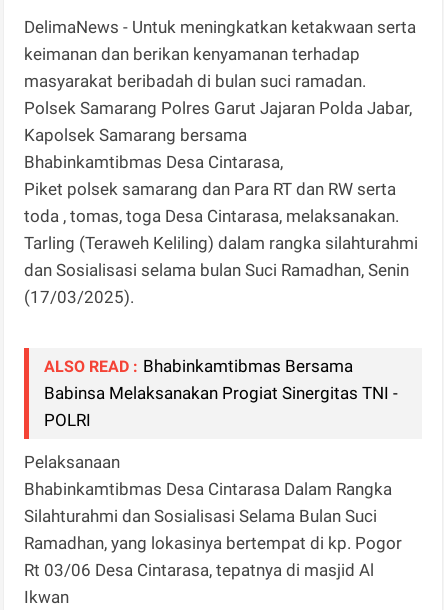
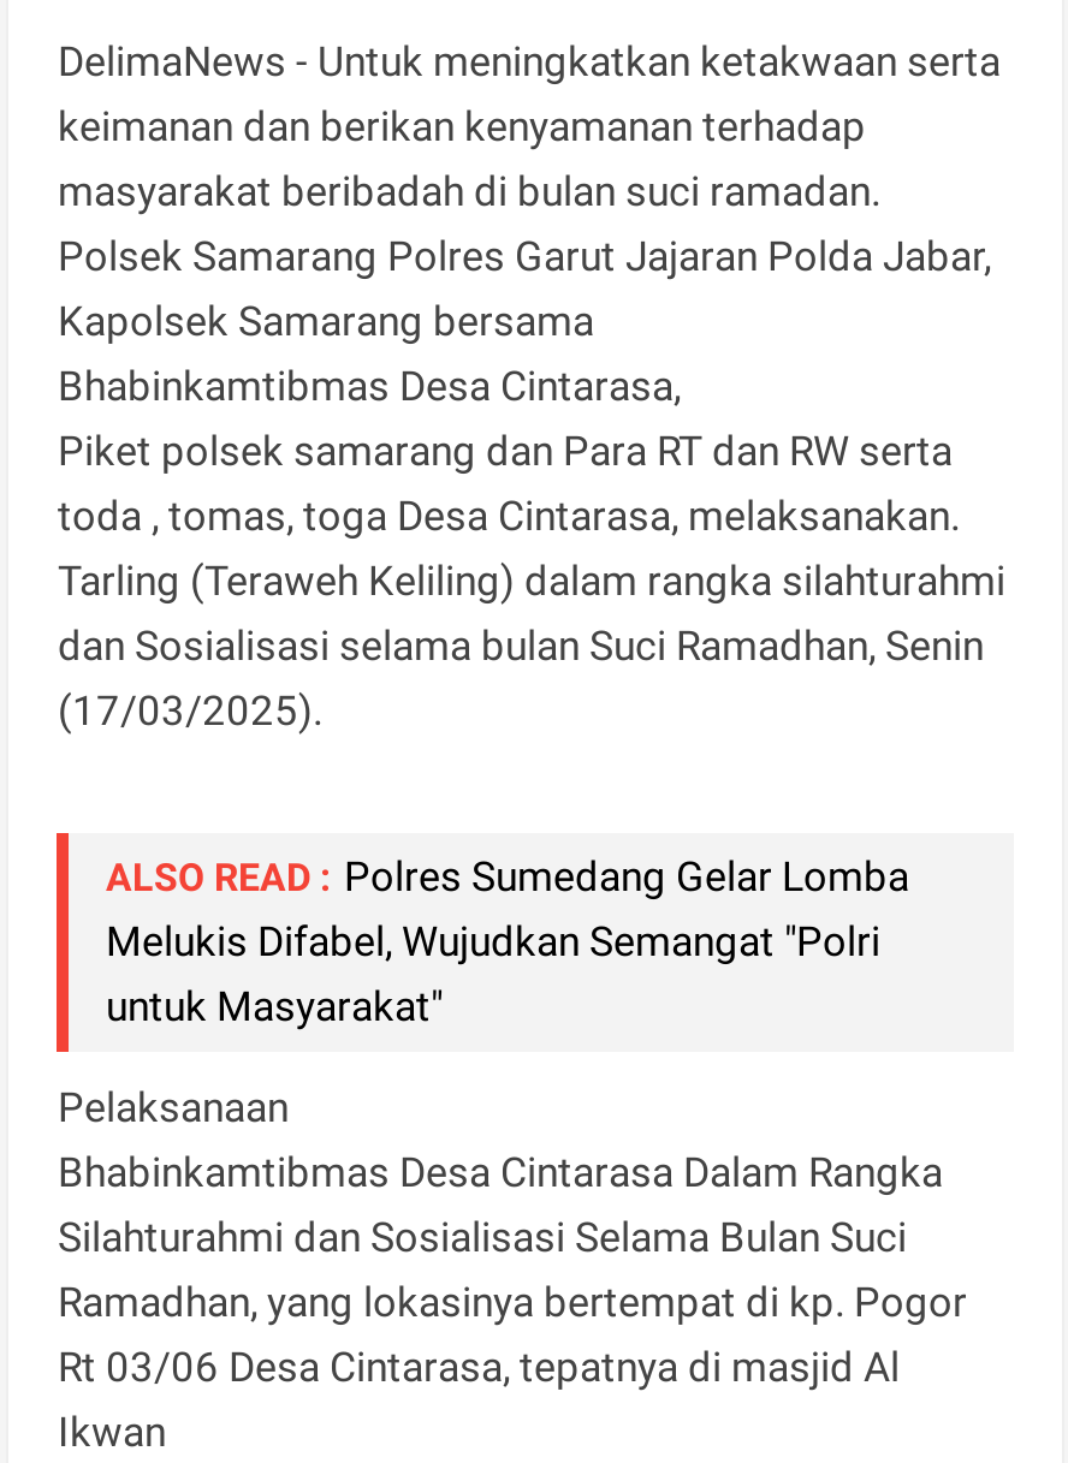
- ALSO READ : Bhabinkamtibmas Bersama
- Babinsa Melaksanakan Progiat Sinergitas TNI -
- POLRI
+ ALSO READ : Polres Sumedang Gelar Lomba
+ Melukis Difabel, Wujudkan Semangat "Polri
+ untuk Masyarakat"
